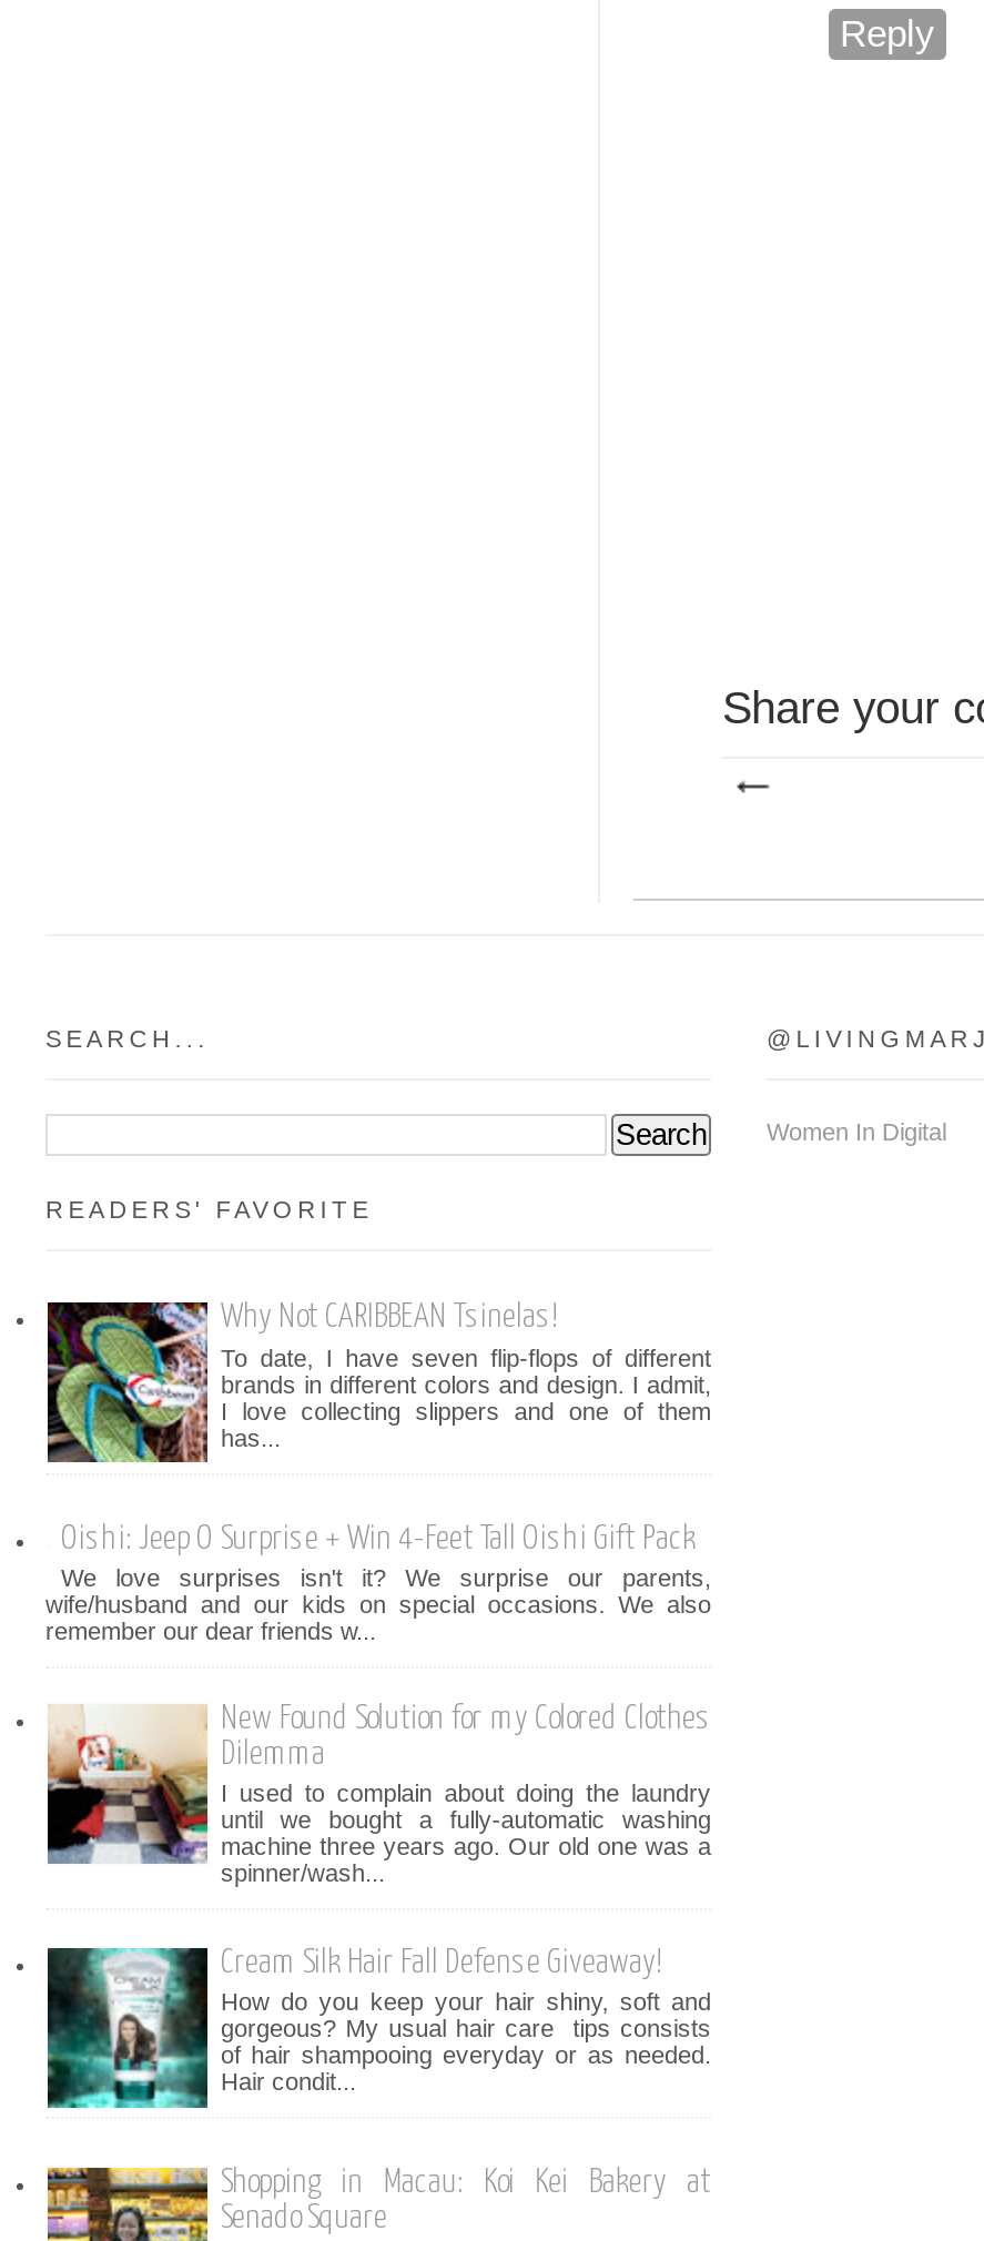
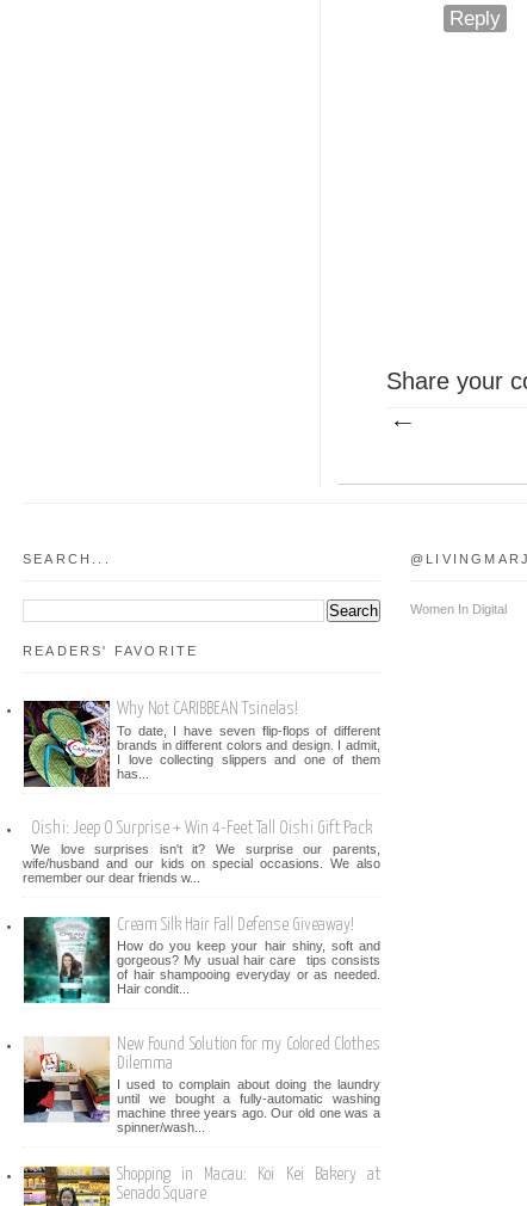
moved down: [image] | New Found Solution for my Colored Clothes | Dilemma | I used to complain about doing the laundry | until we bought a fully-automatic washing | machine three years ago. Our old one was a | spinner/wash...

moved up: [image] | Cream Silk Hair Fall Defense Giveaway! | How do you keep your hair shiny, soft and | gorgeous? My usual hair care tips consists | of hair shampooing everyday or as needed. | Hair condit...
